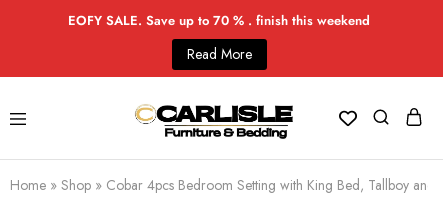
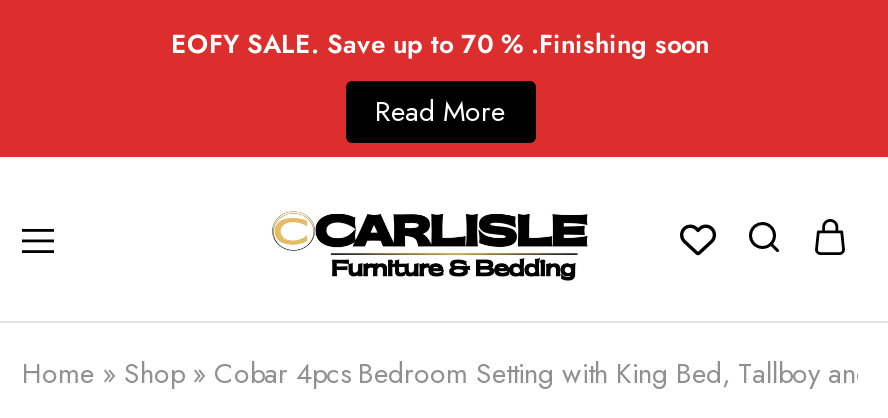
- EOFY SALE. Save up to 70 % . finish this weekend
+ EOFY SALE. Save up to 70 % .Finishing soon
